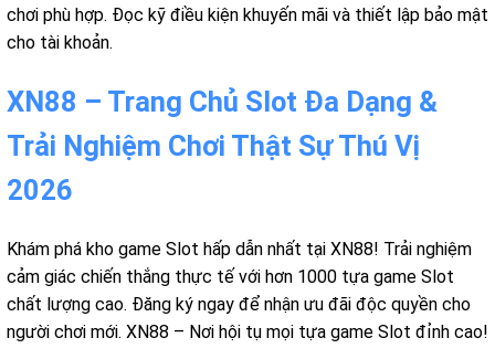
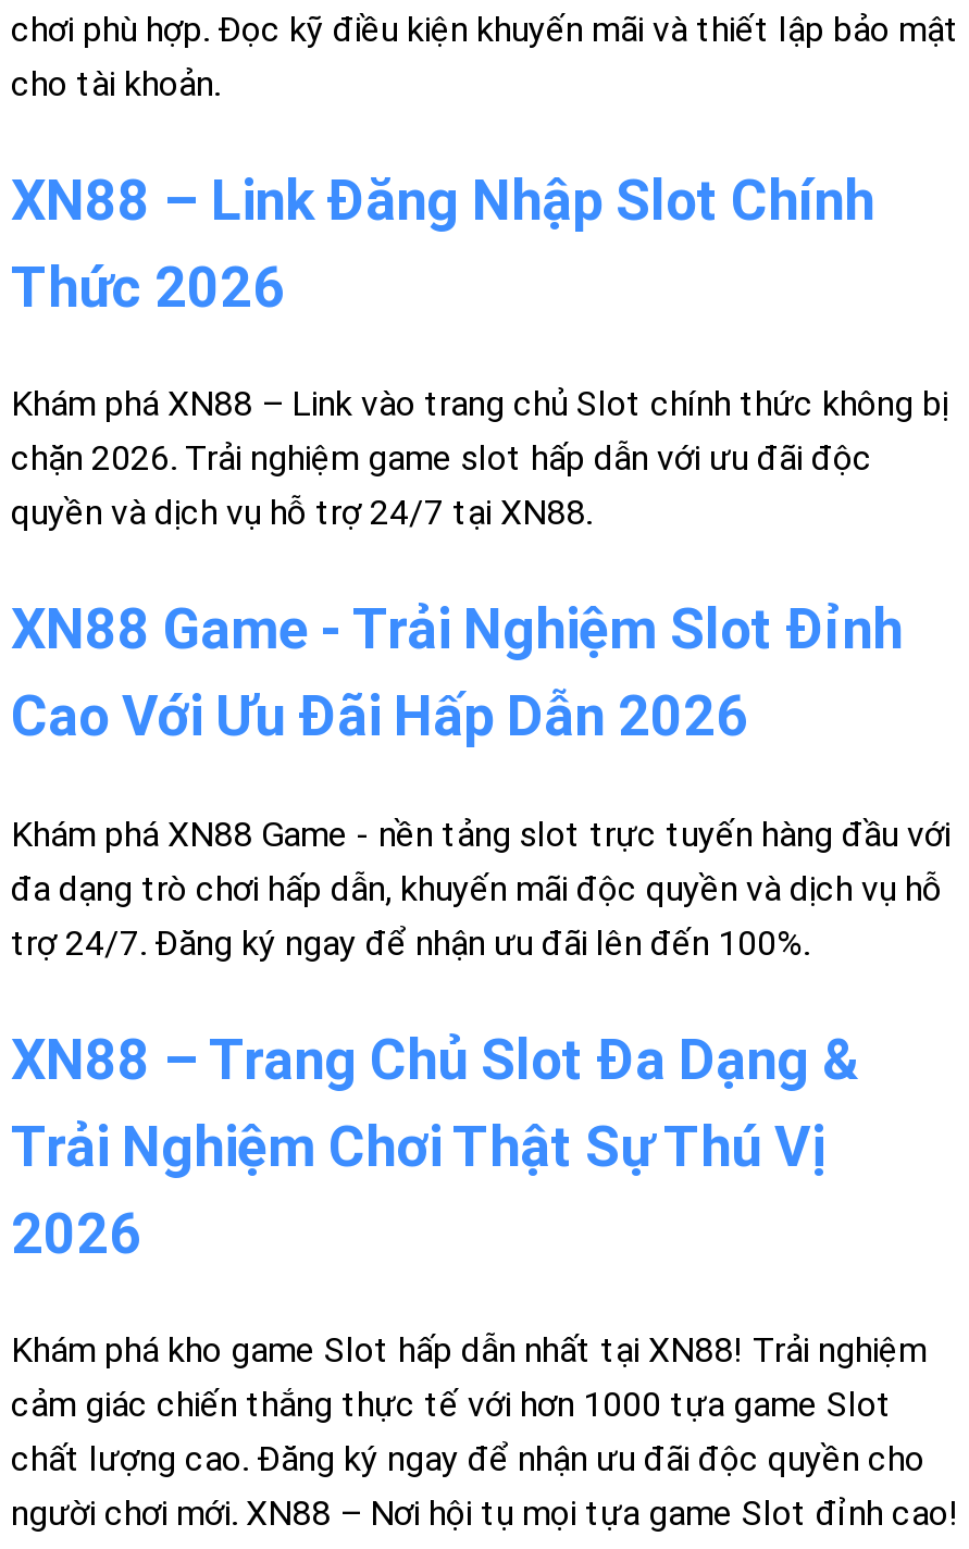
+ XN88 – Link Đăng Nhập Slot Chính
+ Thức 2026
+ Khám phá XN88 – Link vào trang chủ Slot chính thức không bị
+ chặn 2026. Trải nghiệm game slot hấp dẫn với ưu đãi độc
+ quyền và dịch vụ hỗ trợ 24/7 tại XN88.
+ XN88 Game - Trải Nghiệm Slot Đỉnh
+ Cao Với Ưu Đãi Hấp Dẫn 2026
+ Khám phá XN88 Game - nền tảng slot trực tuyến hàng đầu với
+ đa dạng trò chơi hấp dẫn, khuyến mãi độc quyền và dịch vụ hỗ
+ trợ 24/7. Đăng ký ngay để nhận ưu đãi lên đến 100%.
